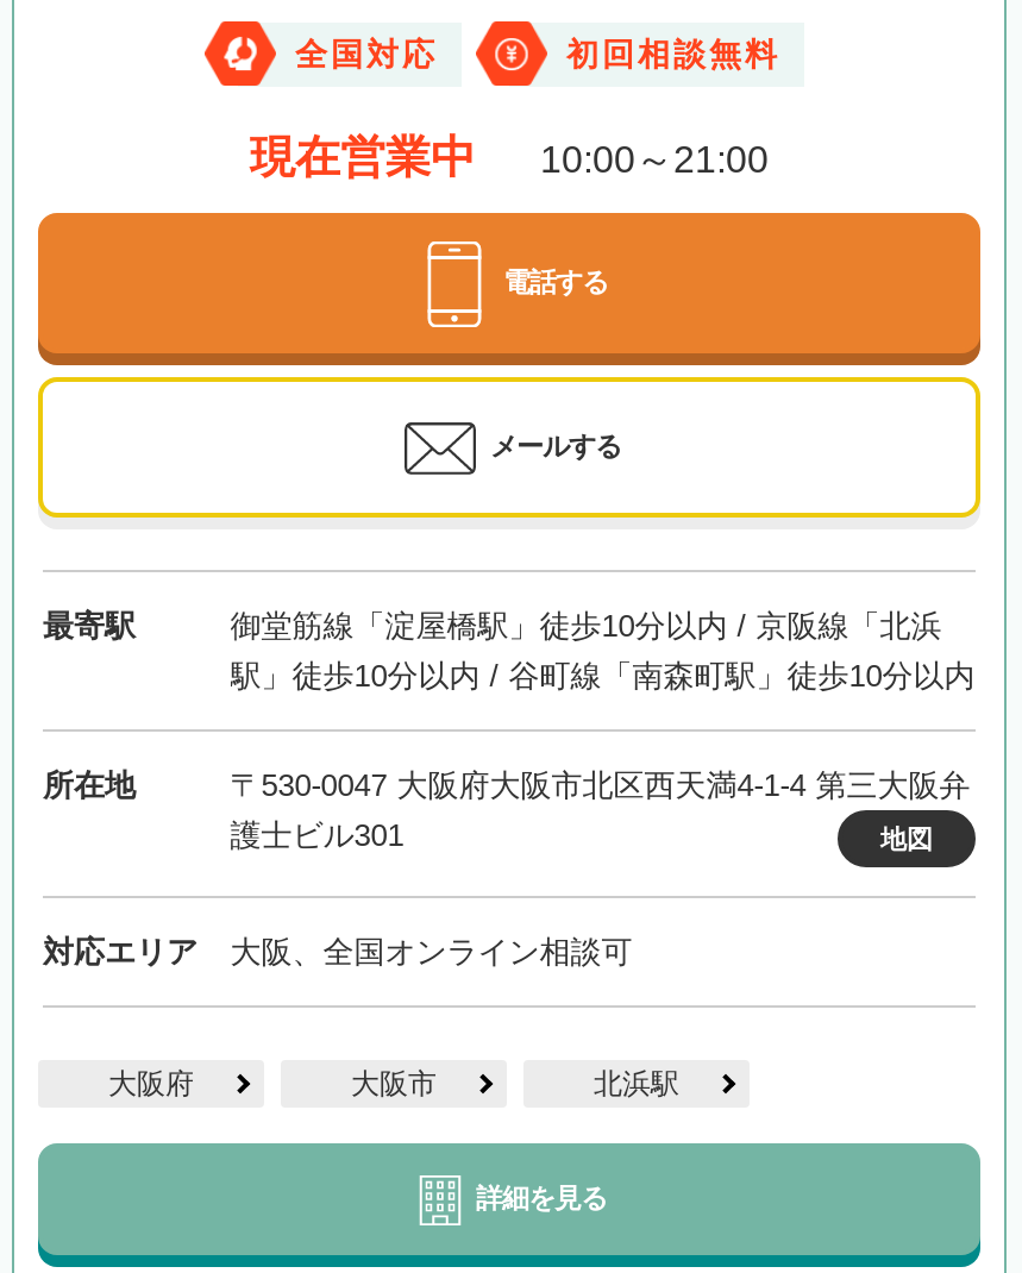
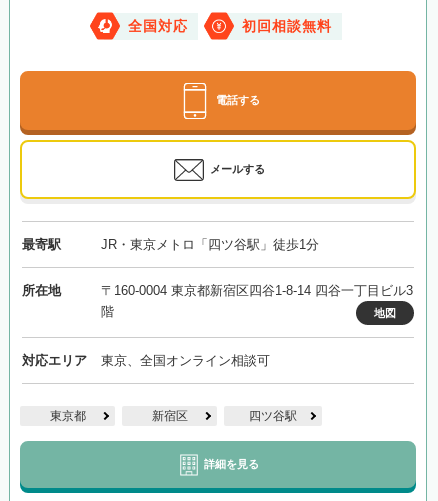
- 現在営業中
- 10:00～21:00

- 御堂筋線「淀屋橋駅」徒歩10分以内 / 京阪線「北浜
- 駅」徒歩10分以内 / 谷町線「南森町駅」徒歩10分以内
+ JR・東京メトロ「四ツ谷駅」徒歩1分

- 〒530-0047 大阪府大阪市北区西天満4-1-4 第三大阪弁
- 護士ビル301
+ 〒160-0004 東京都新宿区四谷1-8-14 四谷一丁目ビル3
+ 階

- 大阪、全国オンライン相談可
+ 東京、全国オンライン相談可

- 大阪府
- 大阪市
- 北浜駅
+ 東京都
+ 新宿区
+ 四ツ谷駅
